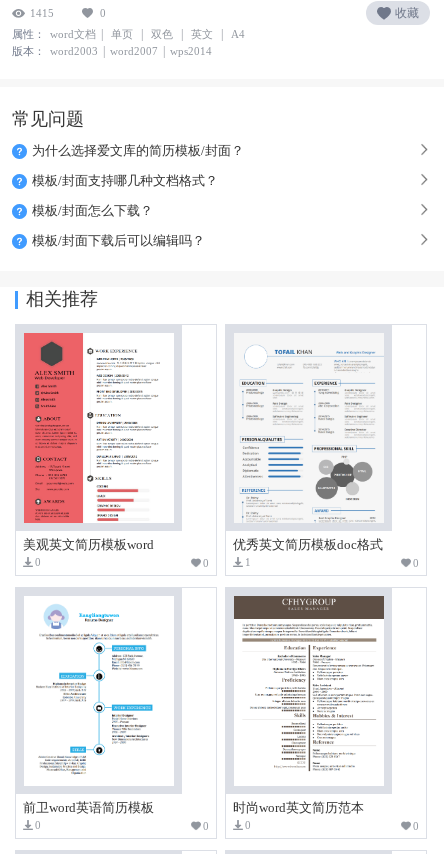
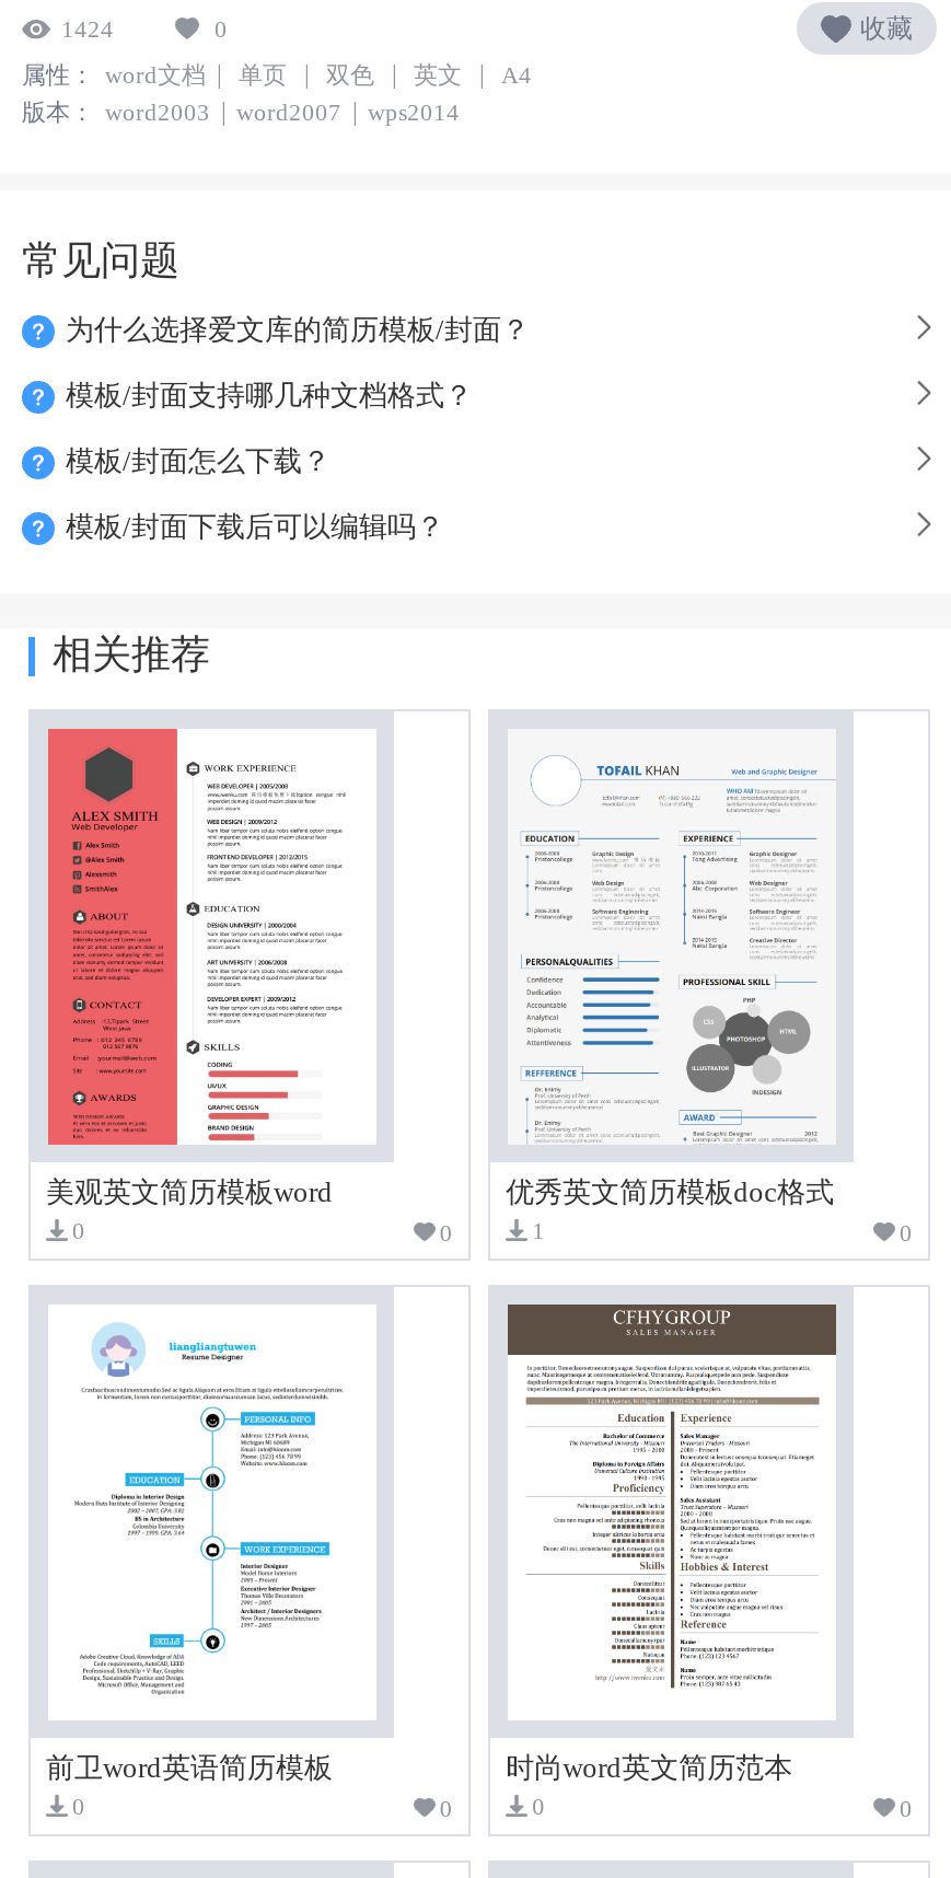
- 1415
+ 1424
